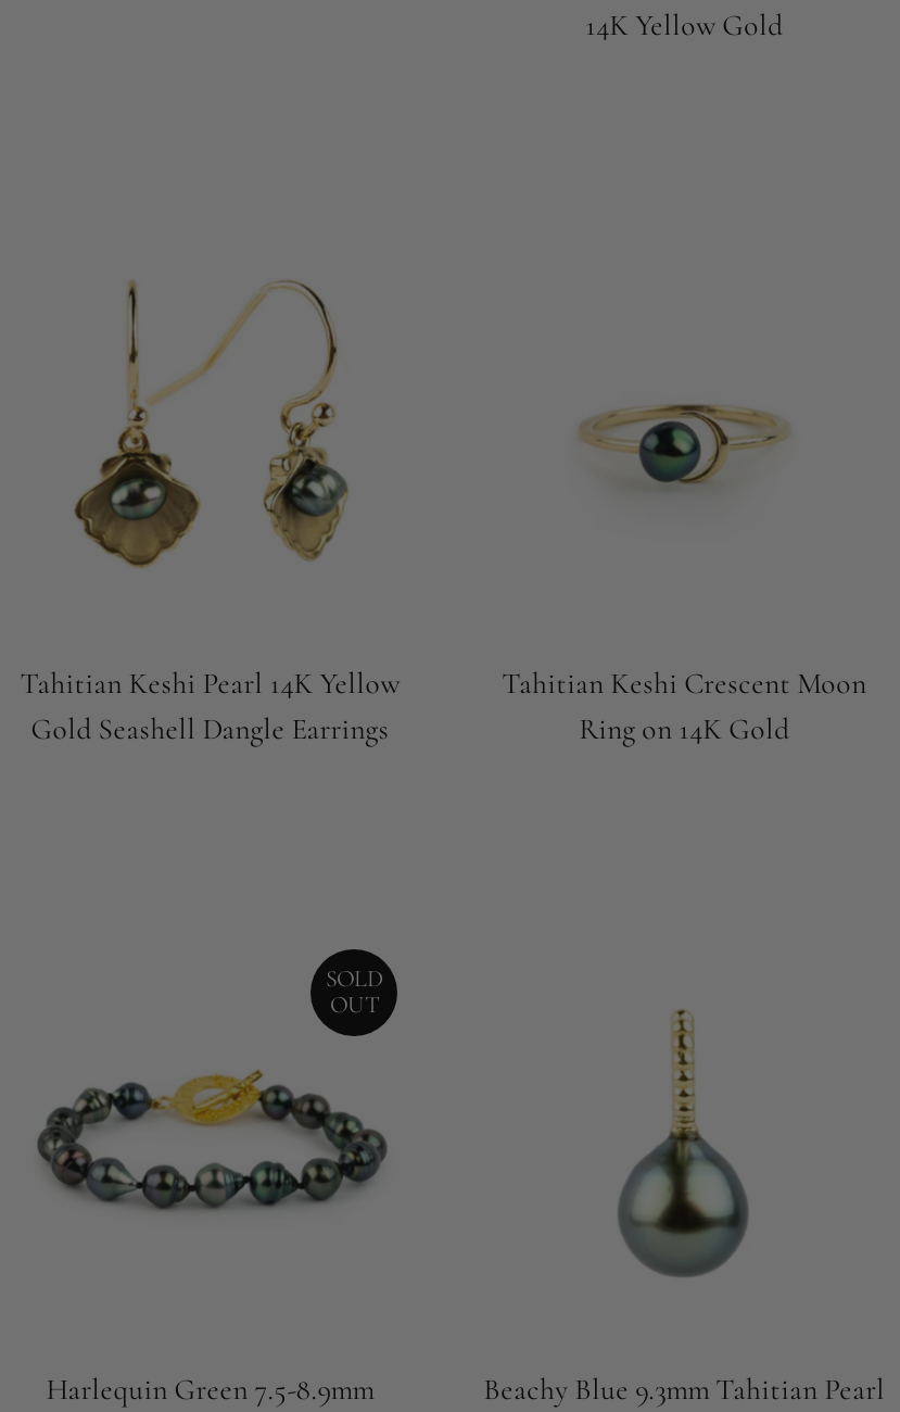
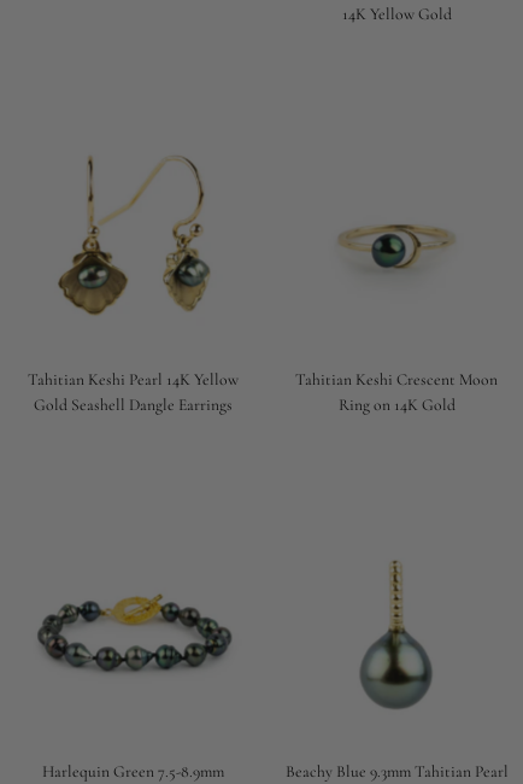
- SOLD
- OUT
